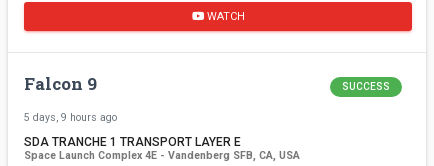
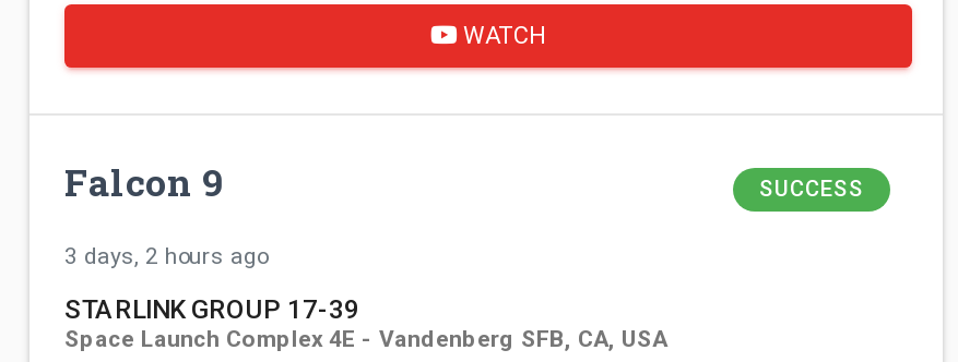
- 5 days, 9 hours ago
+ 3 days, 2 hours ago

- SDA TRANCHE 1 TRANSPORT LAYER E
+ STARLINK GROUP 17-39
